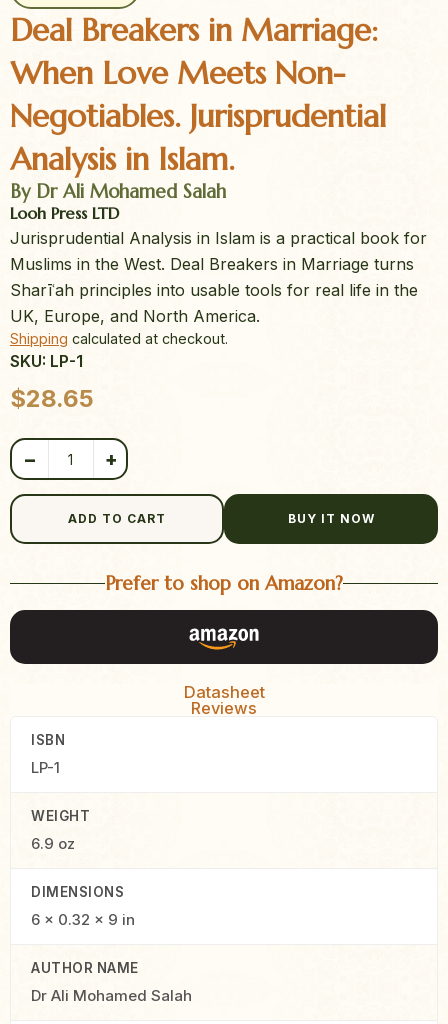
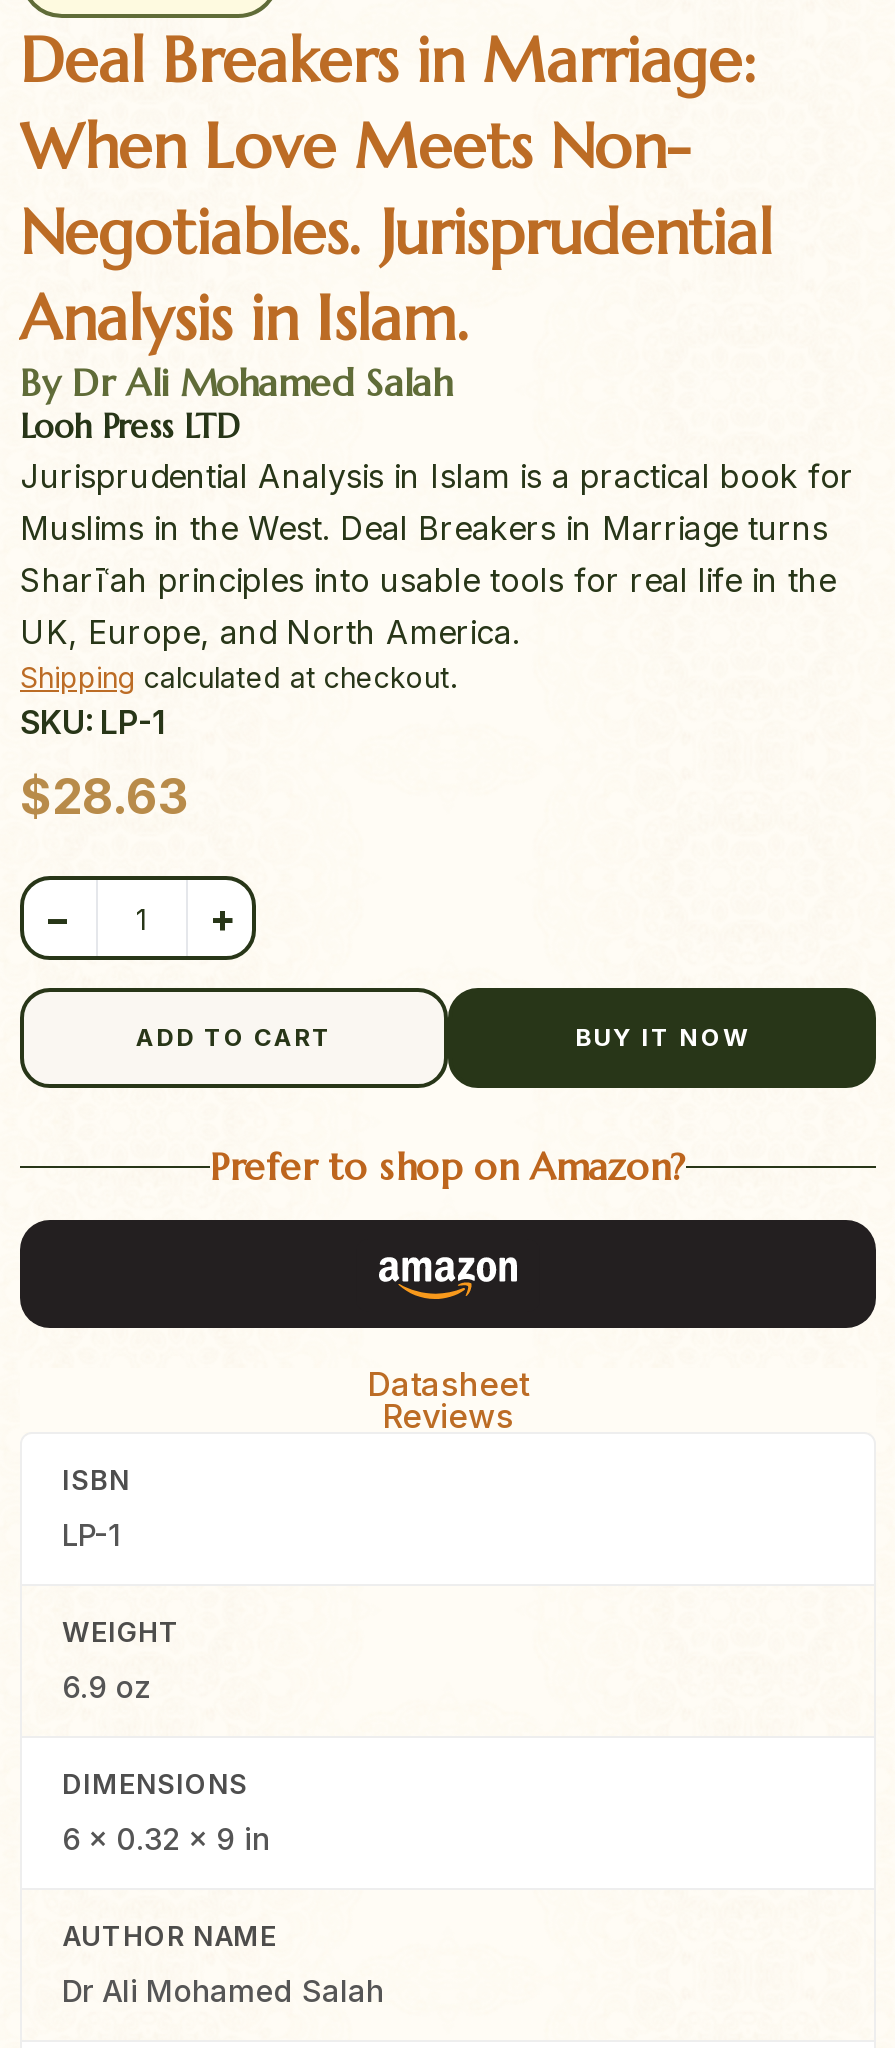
- $28.65
+ $28.63
